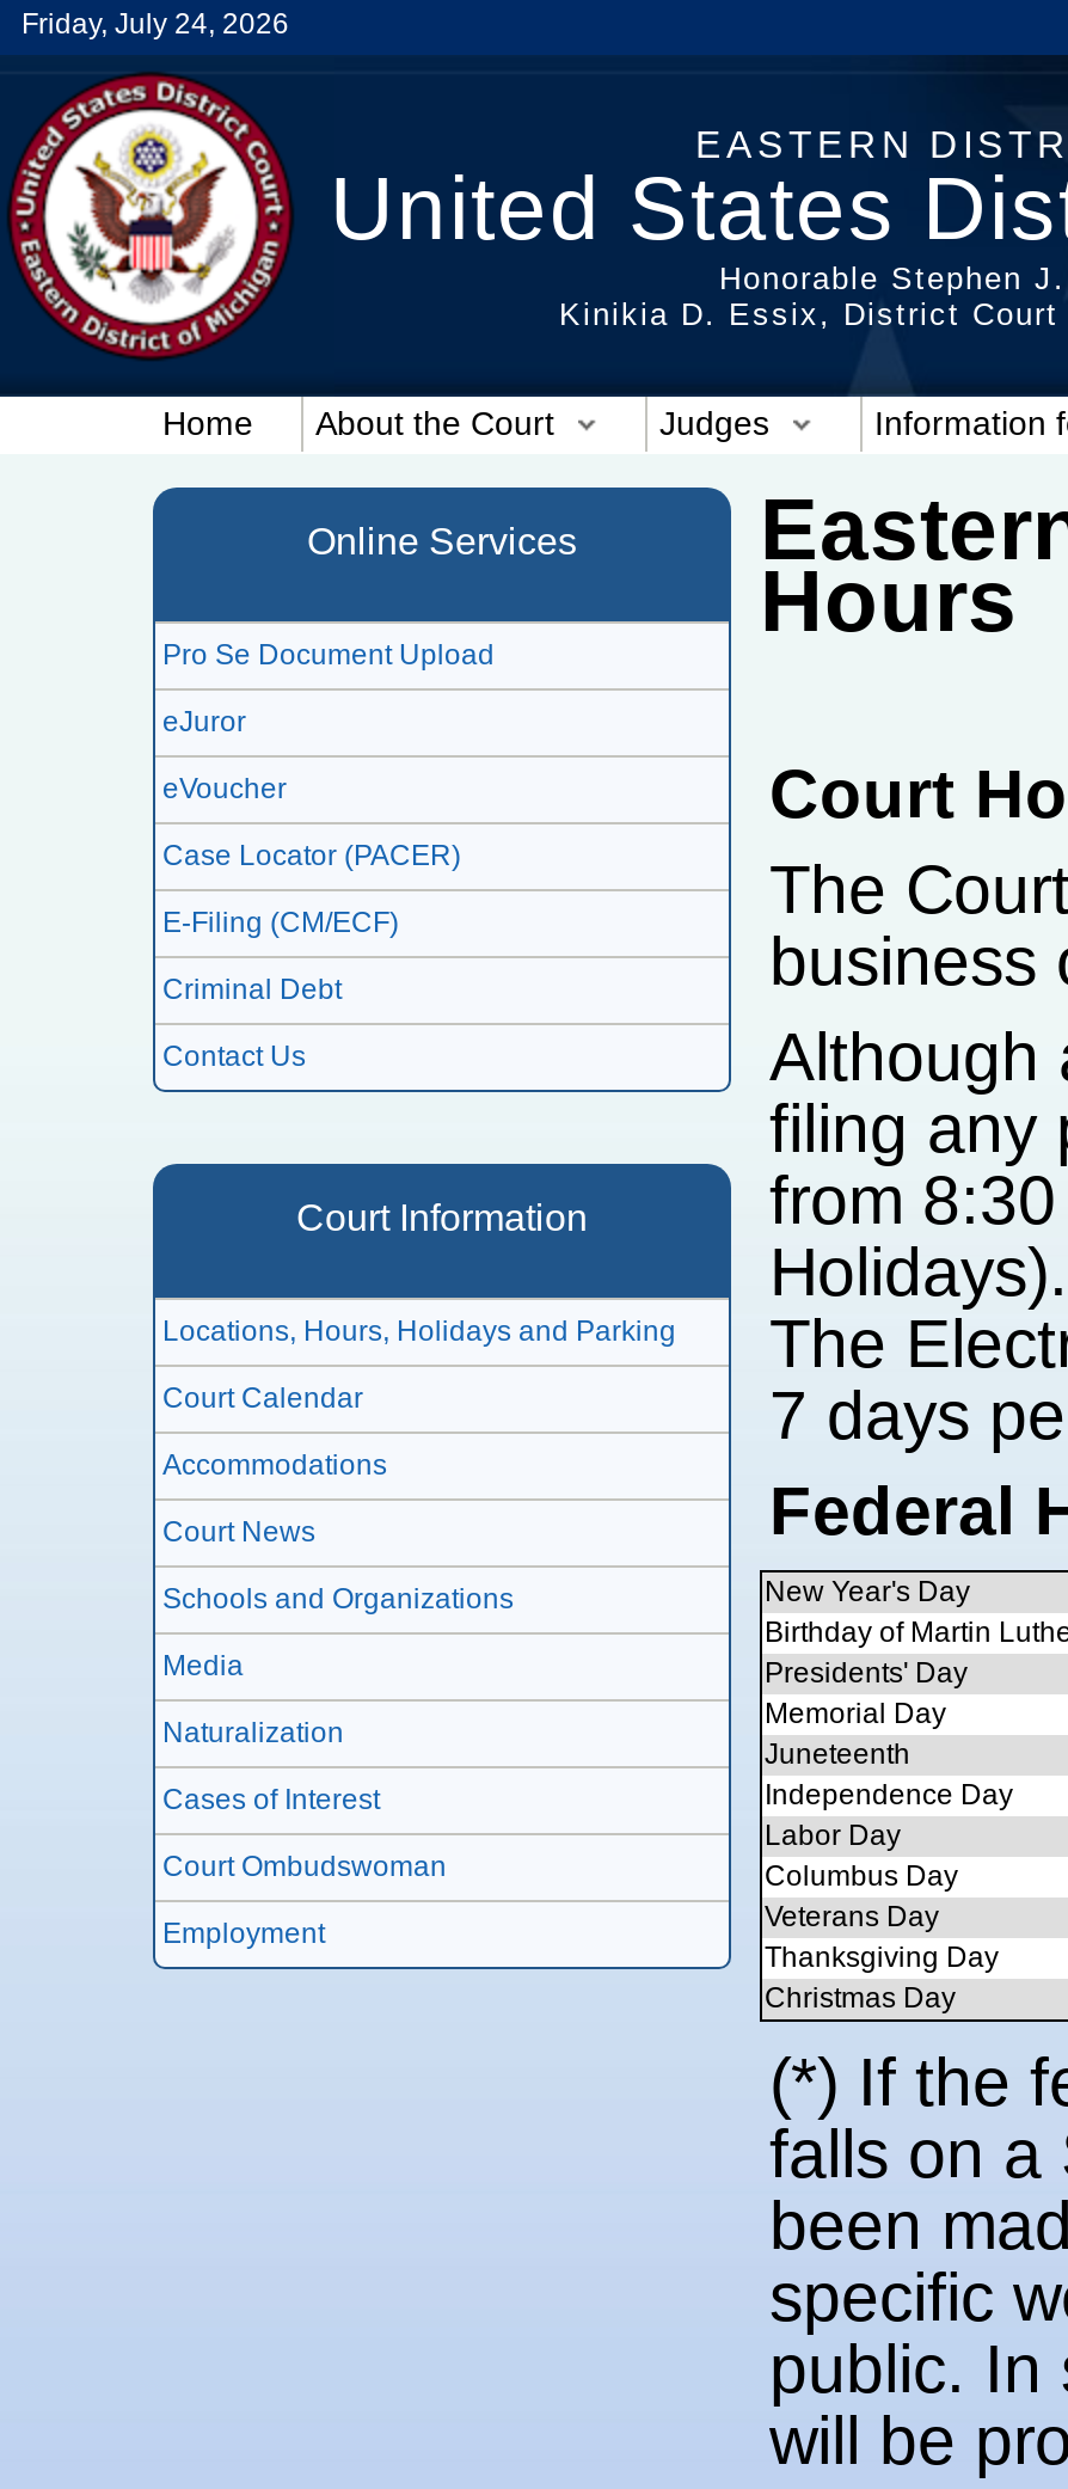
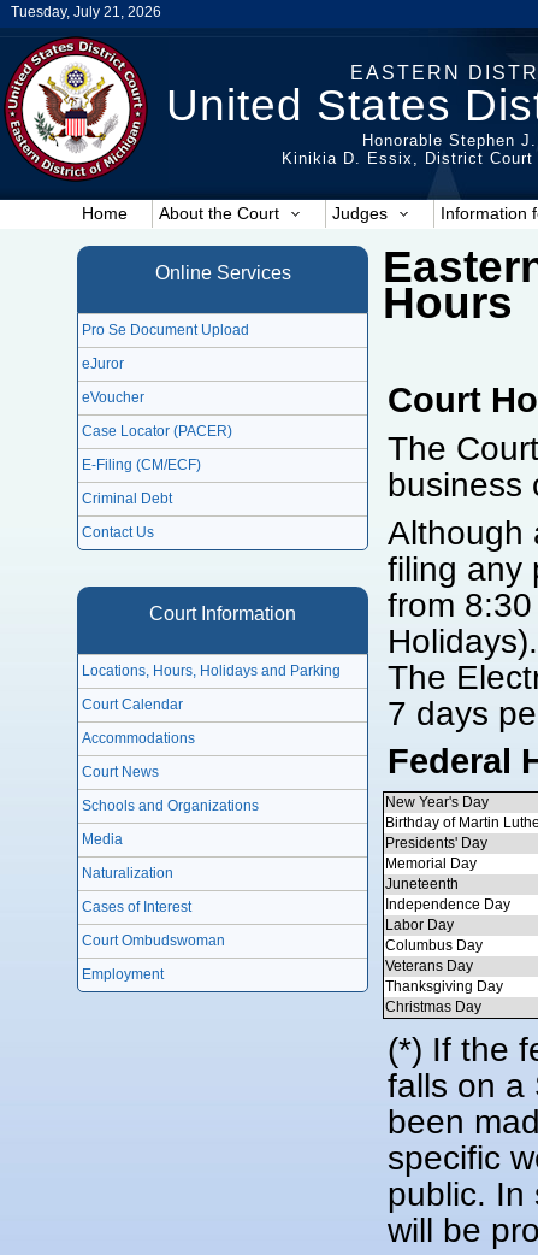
- Friday, July 24, 2026
+ Tuesday, July 21, 2026
